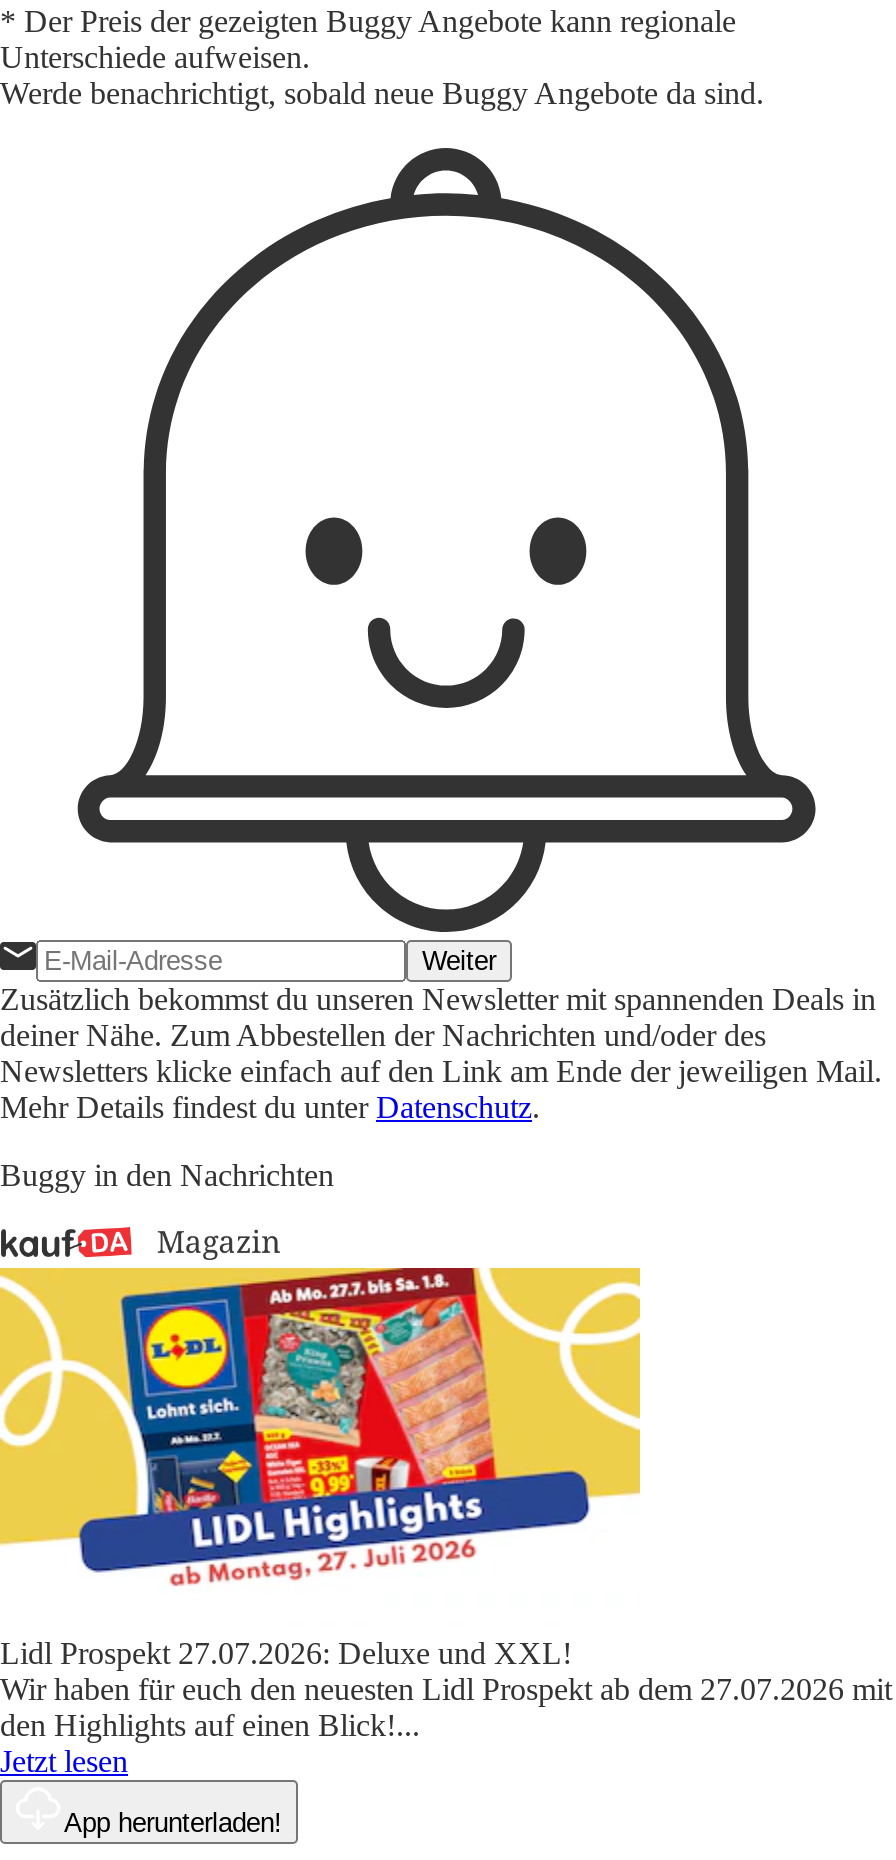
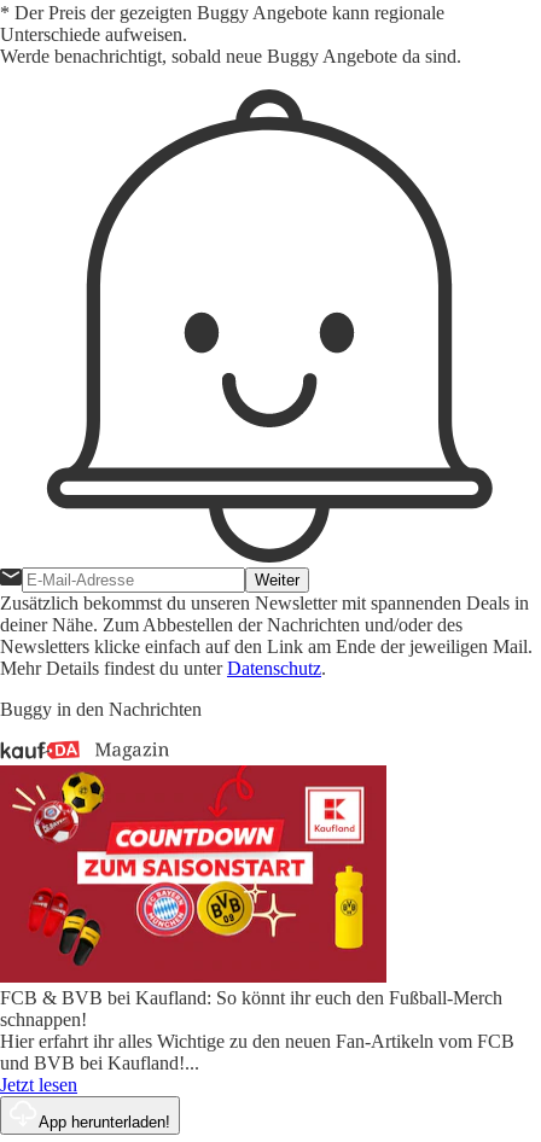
- [image]
- Lidl Prospekt 27.07.2026: Deluxe und XXL!
- Wir haben für euch den neuesten Lidl Prospekt ab dem 27.07.2026 mit
- den Highlights auf einen Blick!...
+ [image]
+ FCB & BVB bei Kaufland: So könnt ihr euch den Fußball-Merch
+ schnappen!
+ Hier erfahrt ihr alles Wichtige zu den neuen Fan-Artikeln vom FCB
+ und BVB bei Kaufland!...
